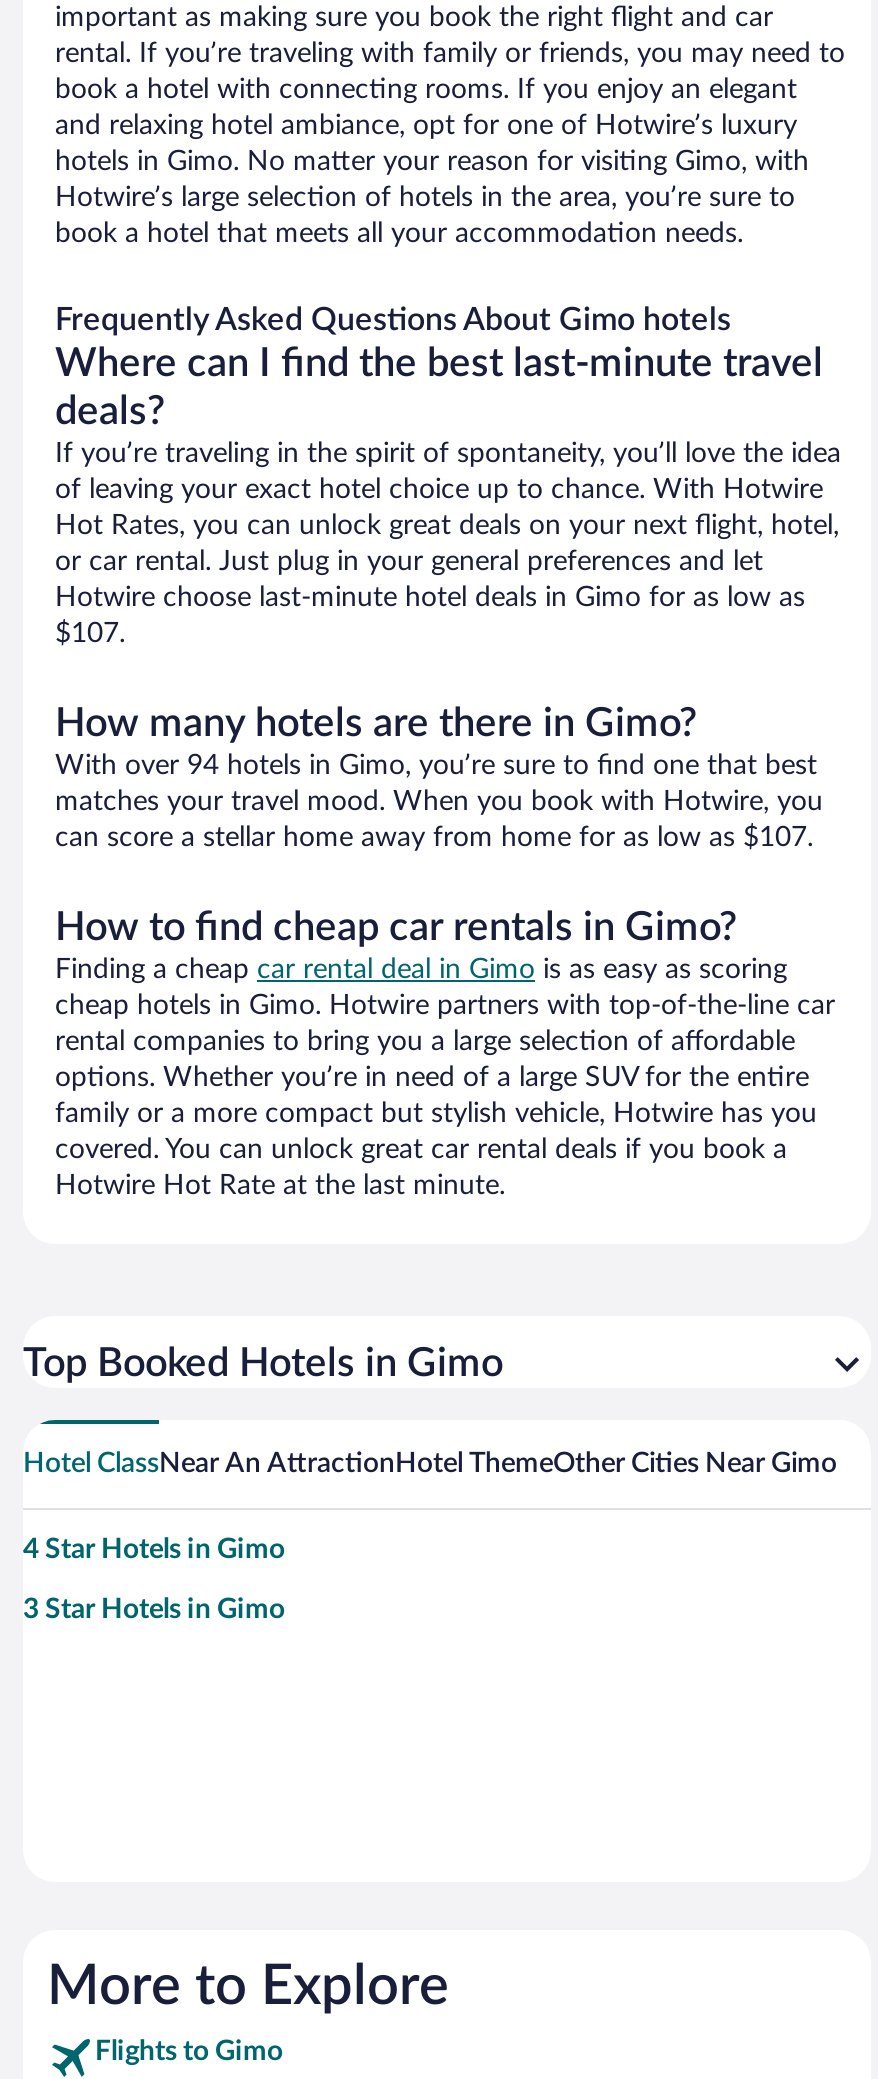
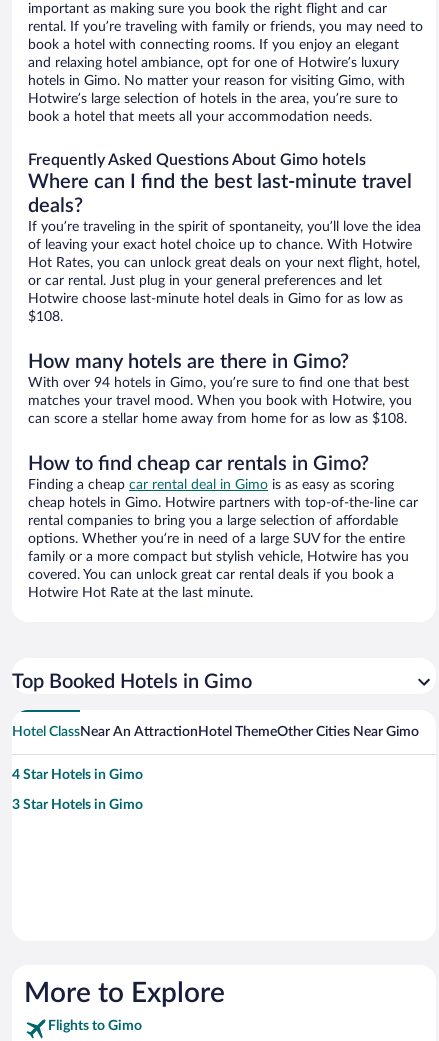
- $107.
+ $108.

- can score a stellar home away from home for as low as $107.
+ can score a stellar home away from home for as low as $108.
